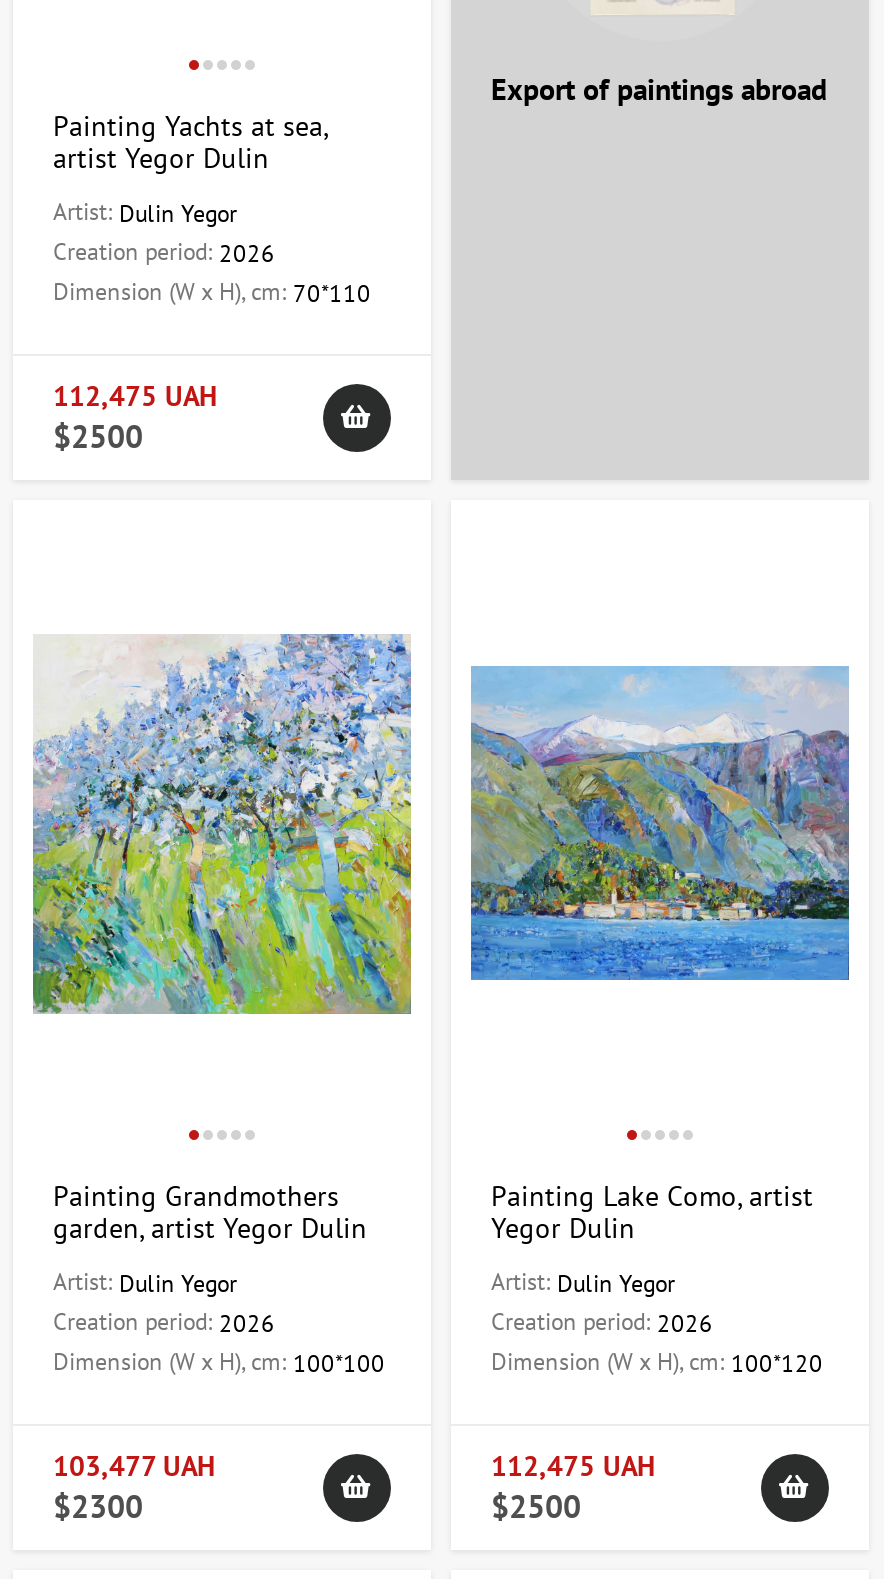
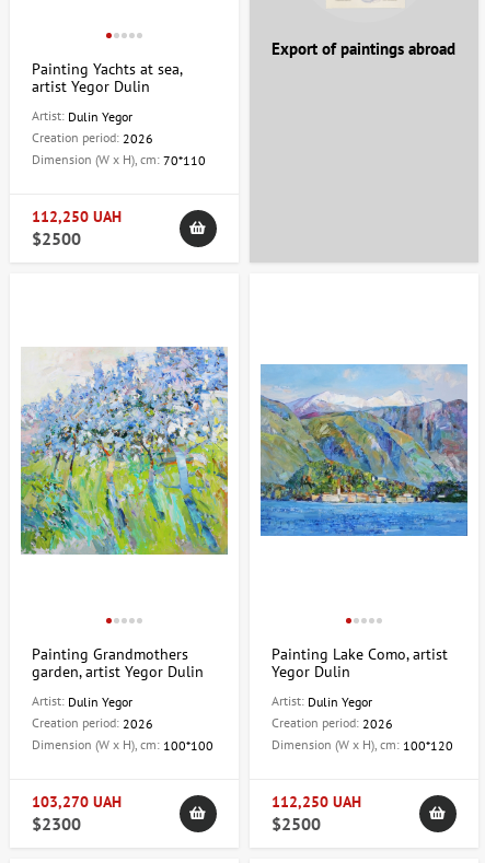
- 112,475 UAH
+ 112,250 UAH

- 103,477 UAH
+ 103,270 UAH

- 112,475 UAH
+ 112,250 UAH
